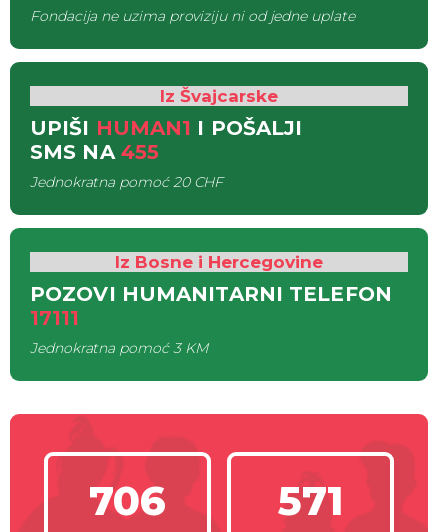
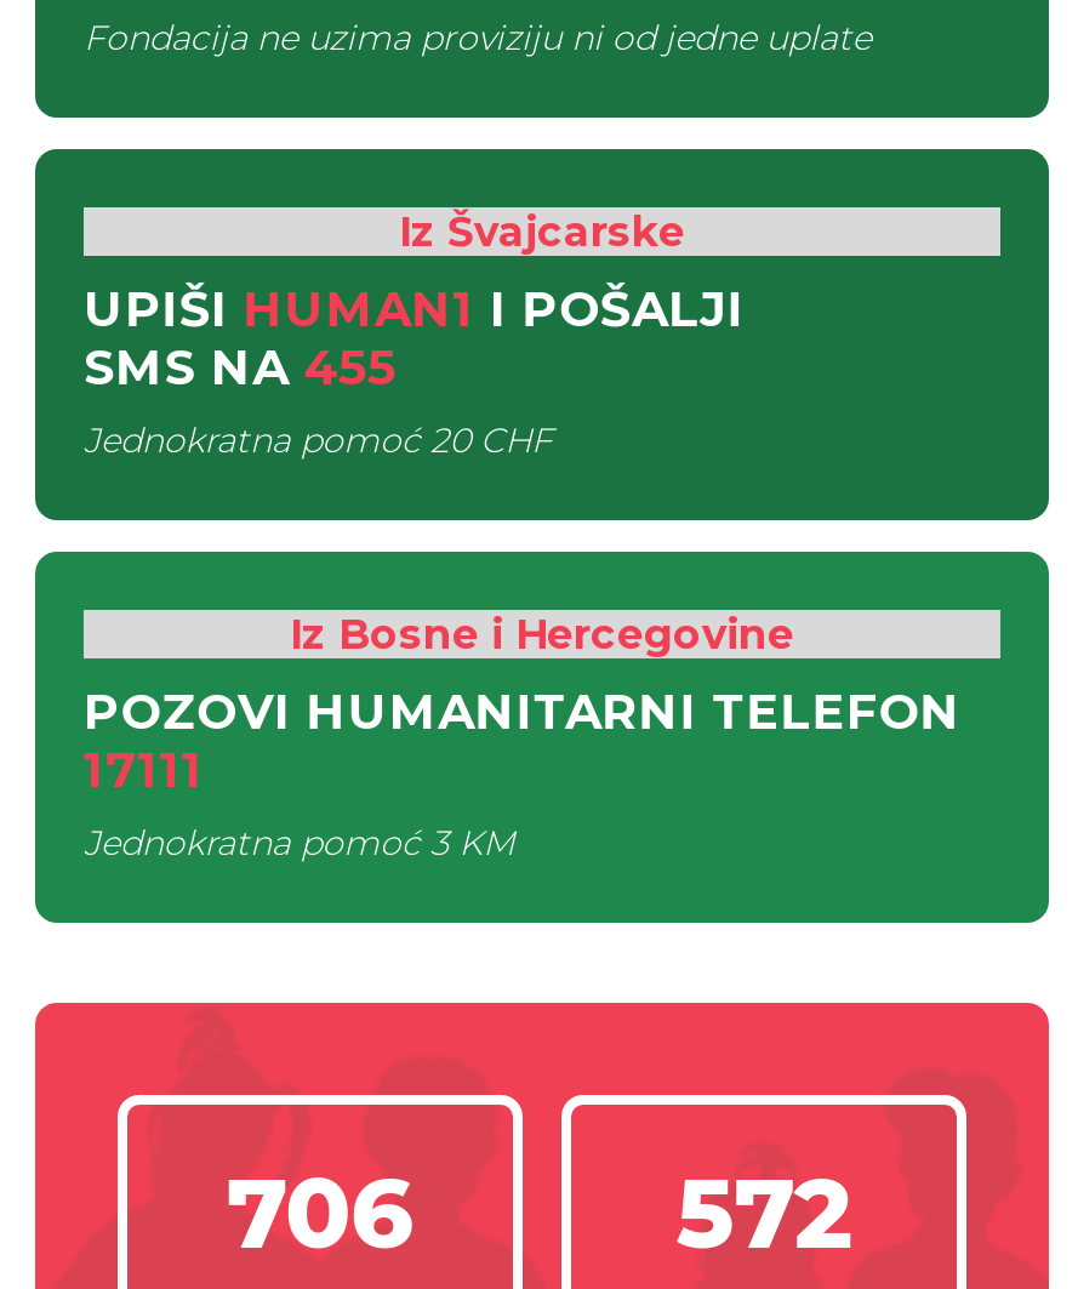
- 571
+ 572
